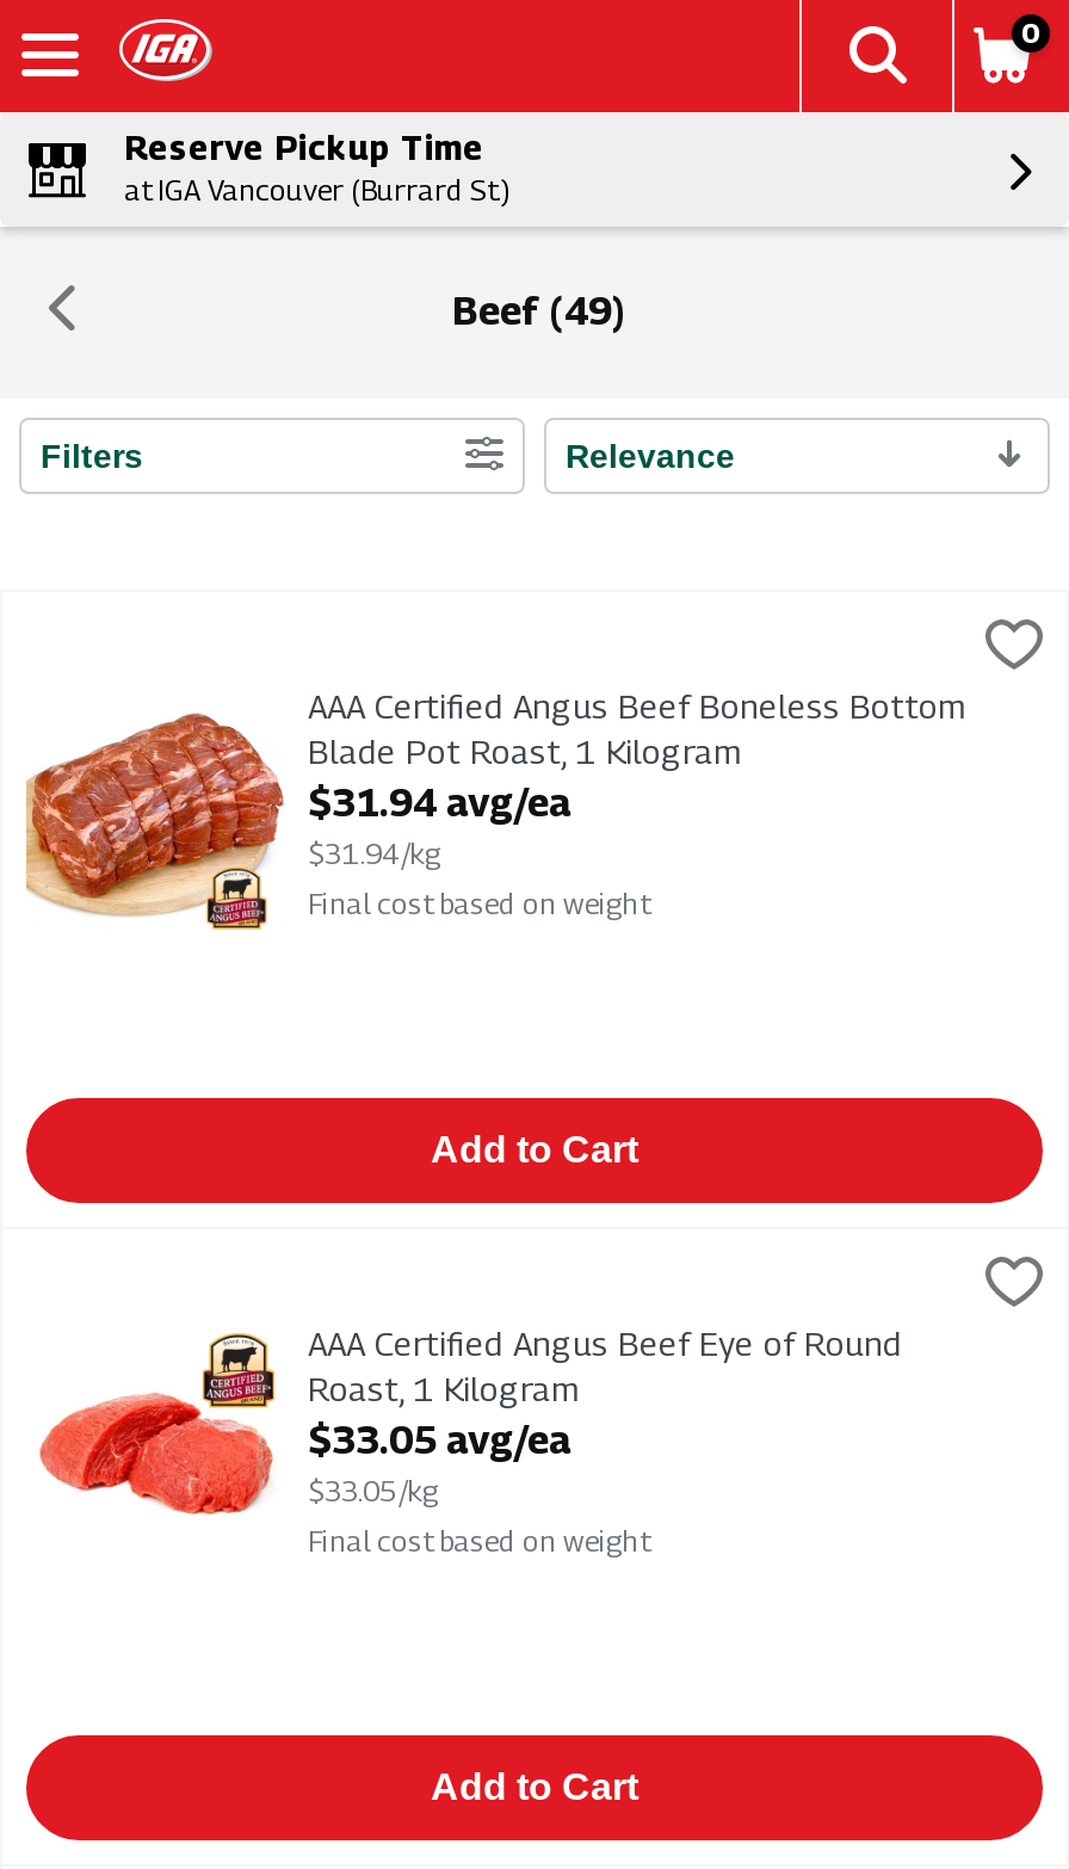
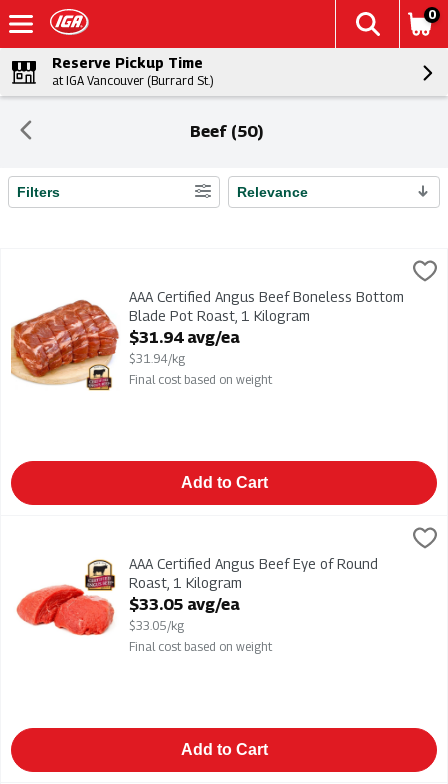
- Beef (49)
+ Beef (50)
